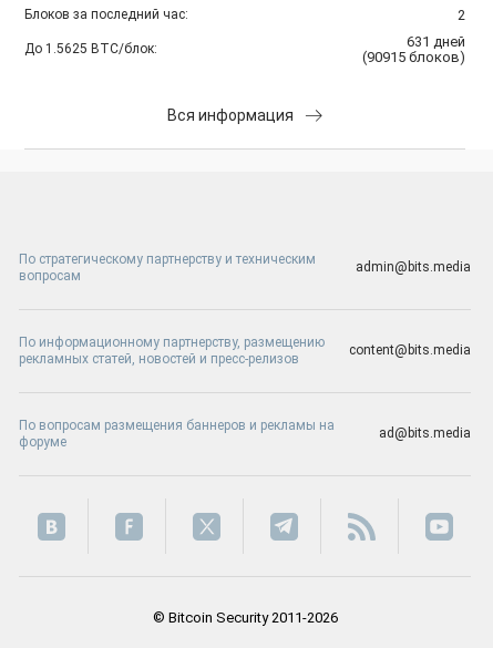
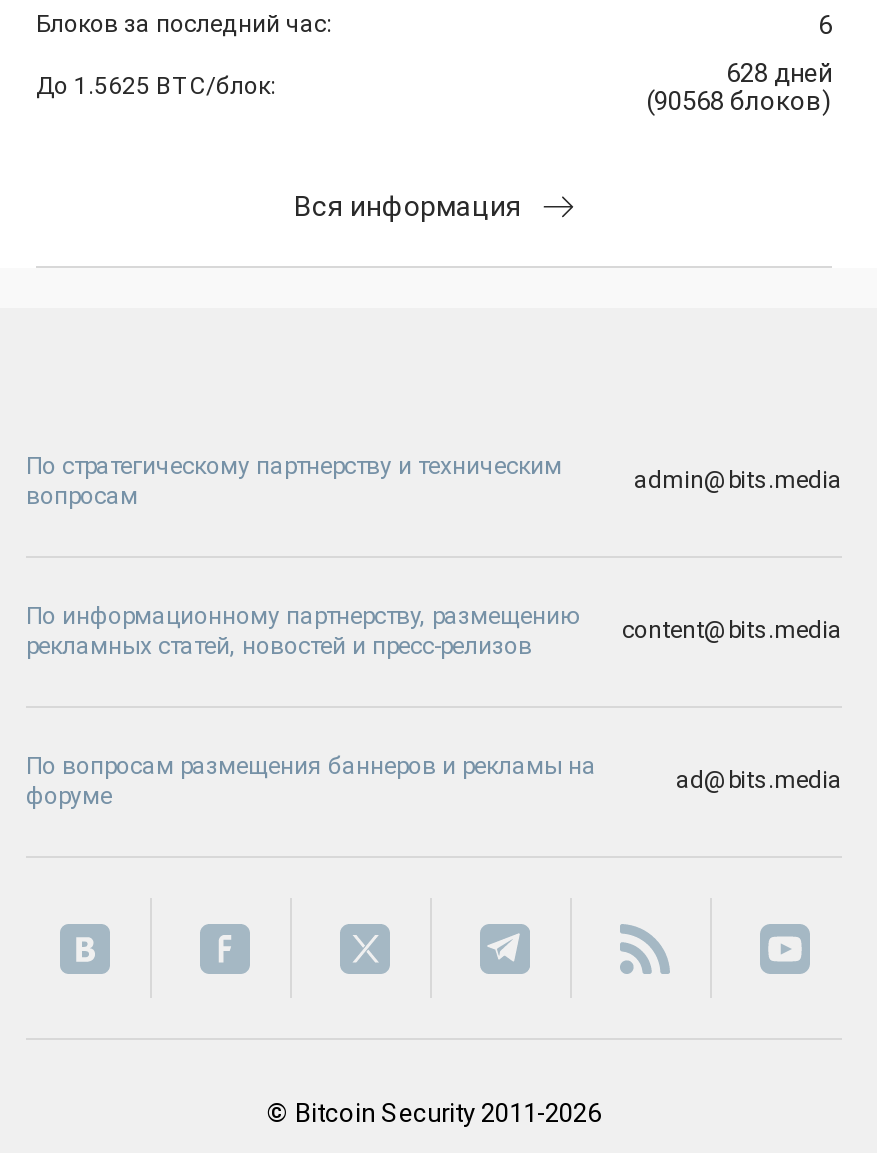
- 2
+ 6

- 631 дней
+ 628 дней

- (90915 блоков)
+ (90568 блоков)
